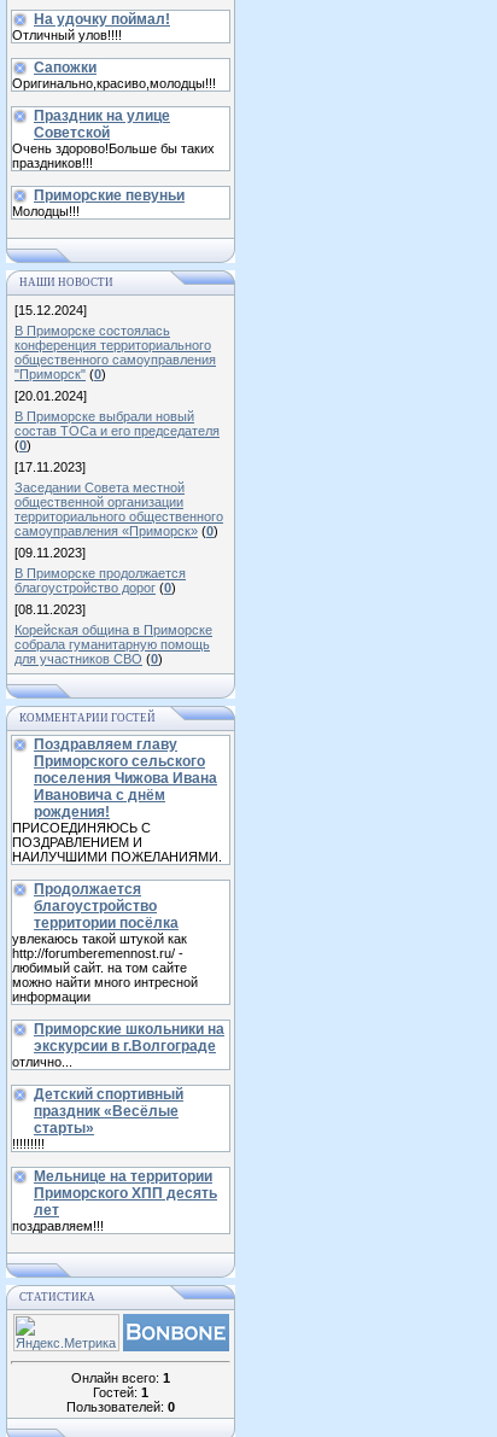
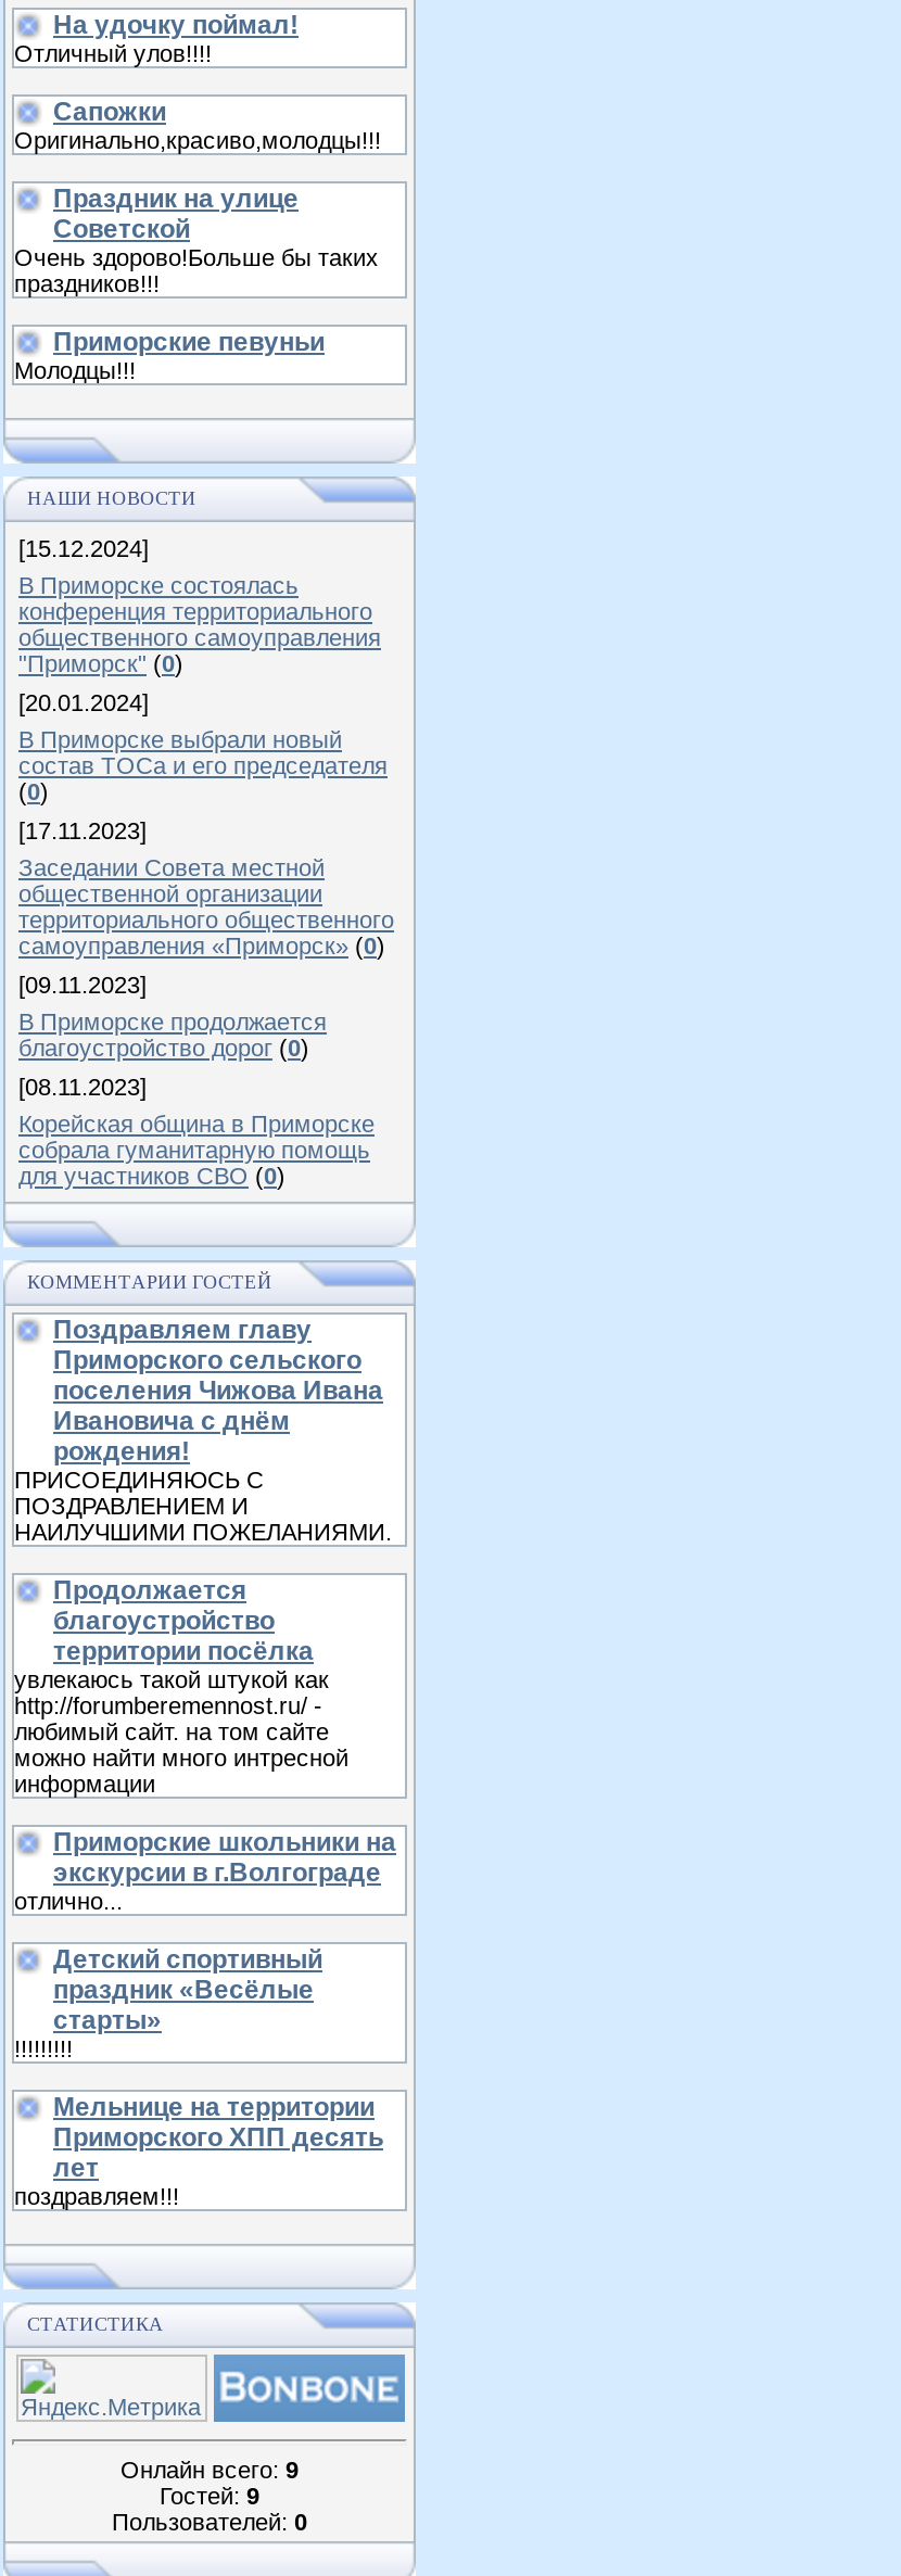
- Онлайн всего: 1
+ Онлайн всего: 9

- Гостей: 1
+ Гостей: 9
